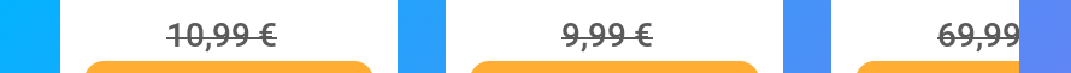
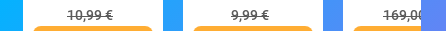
- 69,99 €
+ 169,00 €
